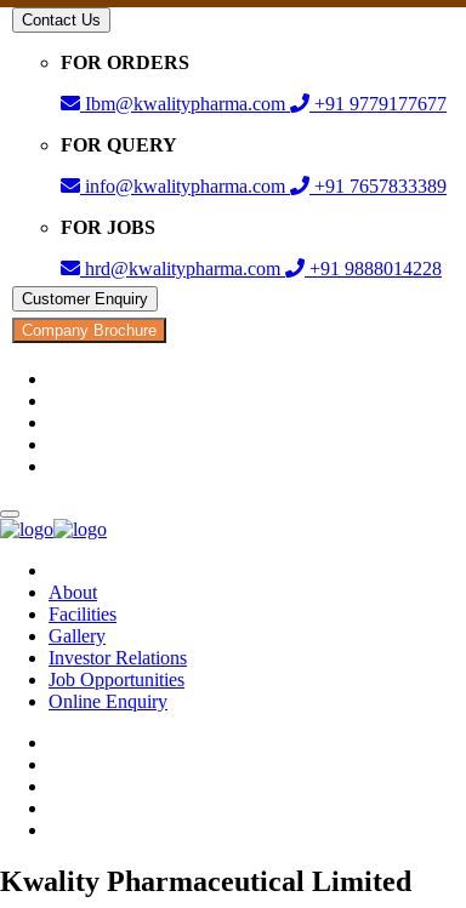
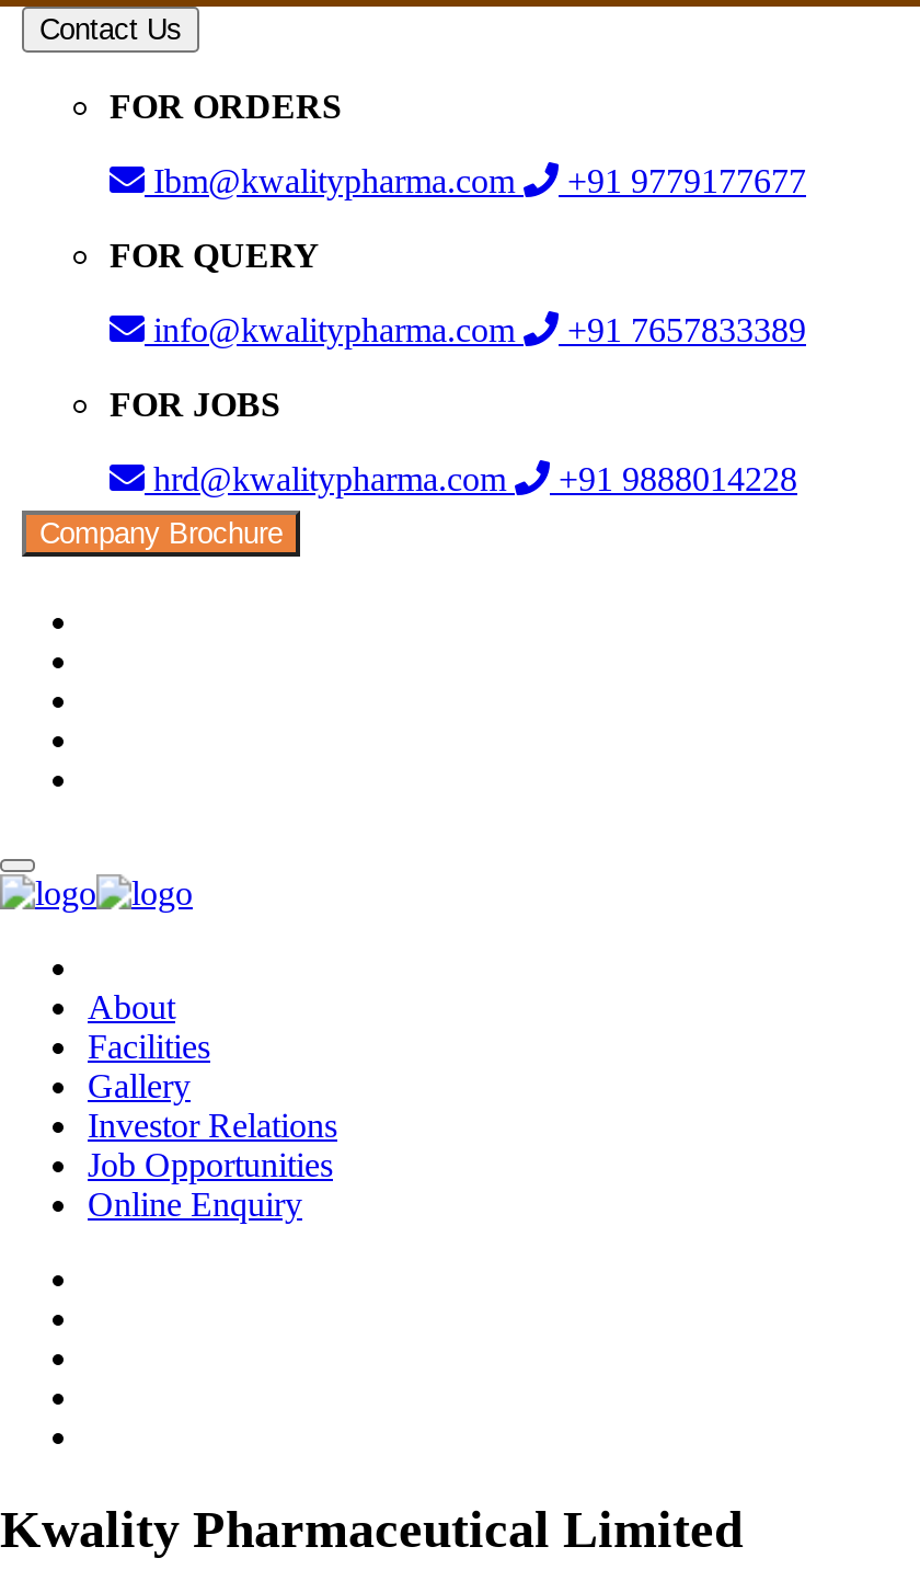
- Customer Enquiry
